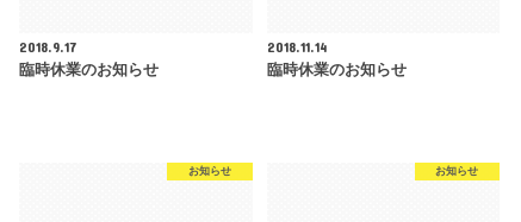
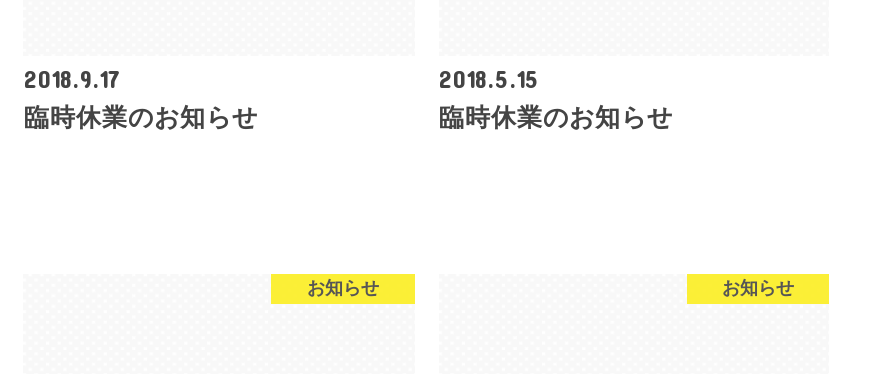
- 2018.11.14
+ 2018.5.15
